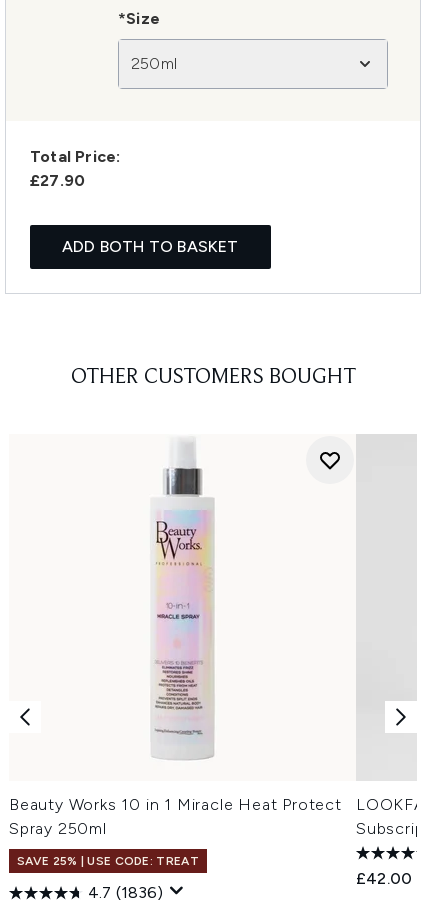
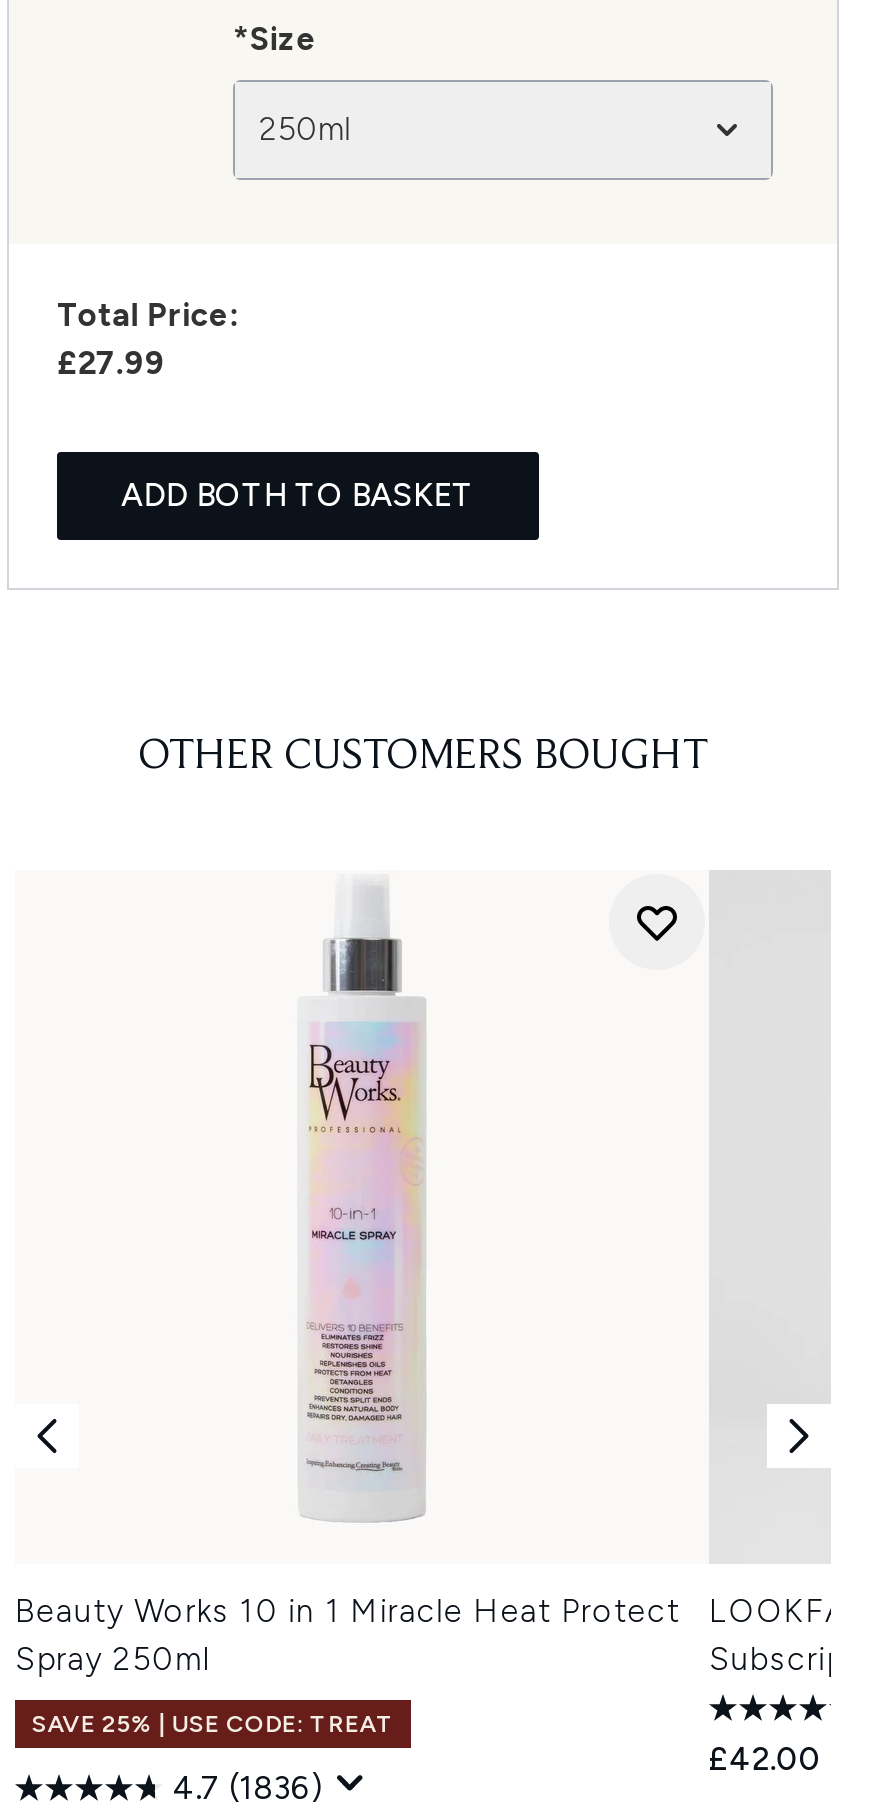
- £27.90
+ £27.99
